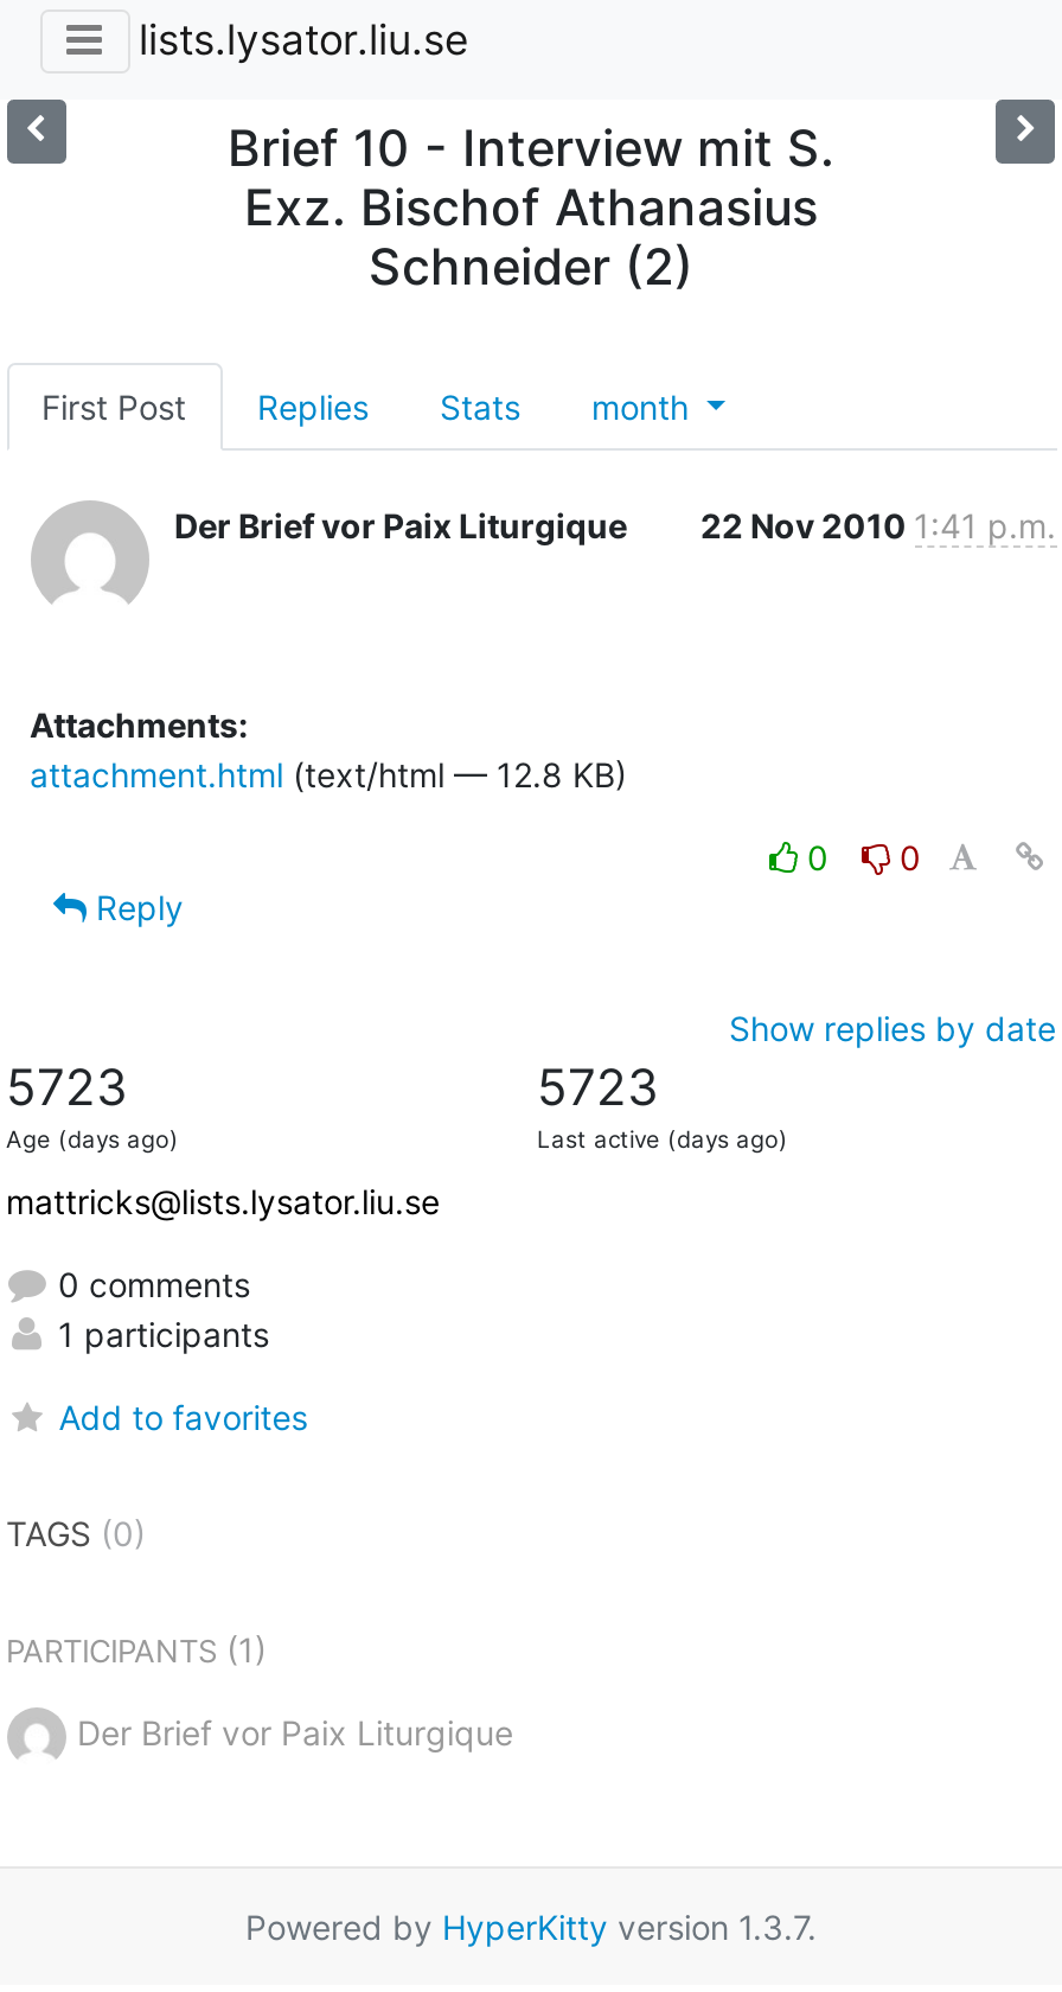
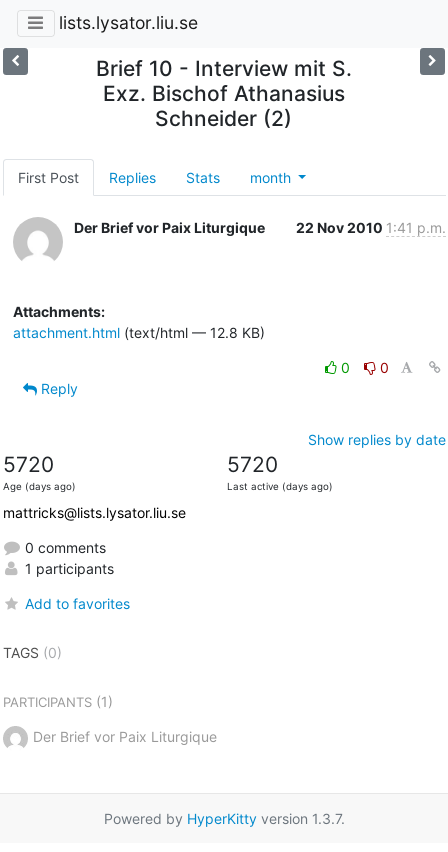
- 5723
+ 5720

- 5723
+ 5720
